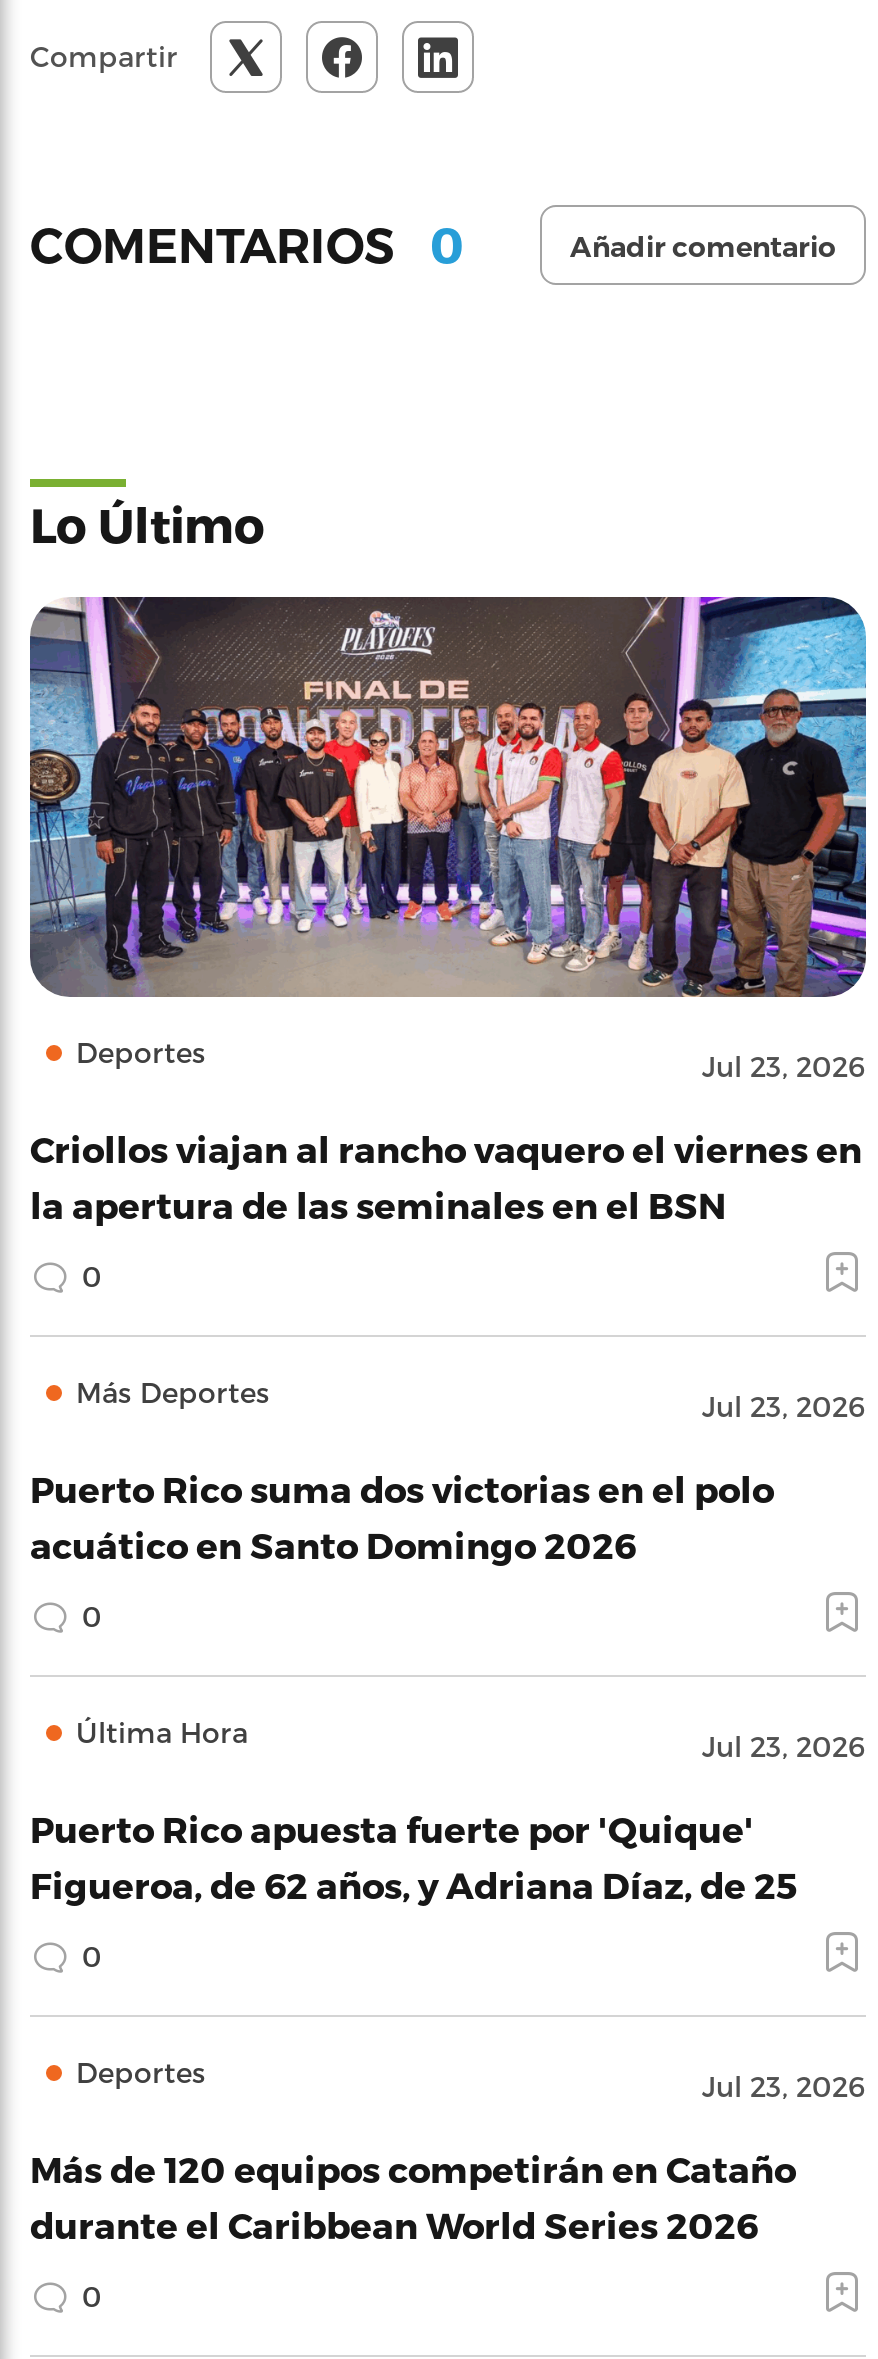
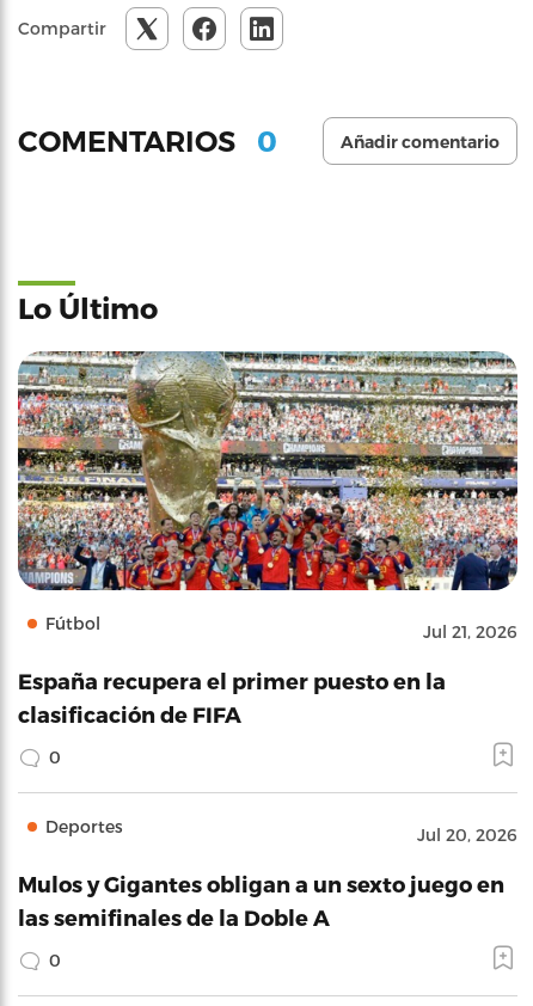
- [image]
- Deportes
- Jul 23, 2026
- Criollos viajan al rancho vaquero el viernes en
- la apertura de las seminales en el BSN
- 0
- Más Deportes
- Jul 23, 2026
- Puerto Rico suma dos victorias en el polo
- acuático en Santo Domingo 2026
- 0
- Última Hora
- Jul 23, 2026
- Puerto Rico apuesta fuerte por 'Quique'
- Figueroa, de 62 años, y Adriana Díaz, de 25
+ [image]
+ Fútbol
+ Jul 21, 2026
+ España recupera el primer puesto en la
+ clasificación de FIFA

- Jul 23, 2026
+ Jul 20, 2026

- Más de 120 equipos competirán en Cataño
- durante el Caribbean World Series 2026
+ Mulos y Gigantes obligan a un sexto juego en
+ las semifinales de la Doble A
